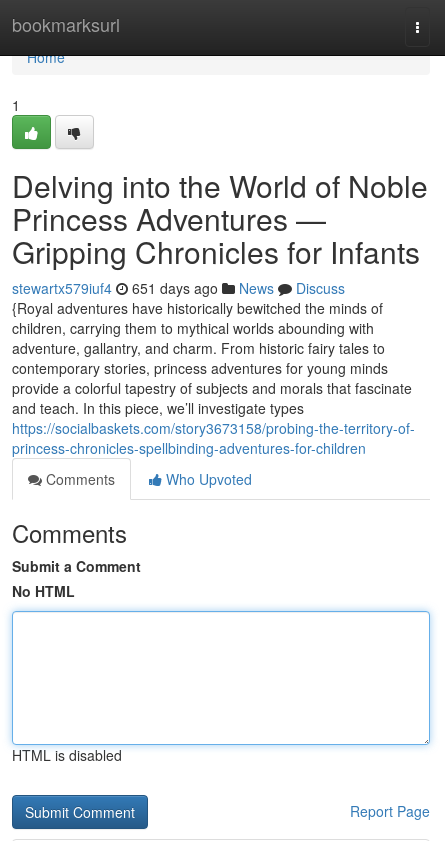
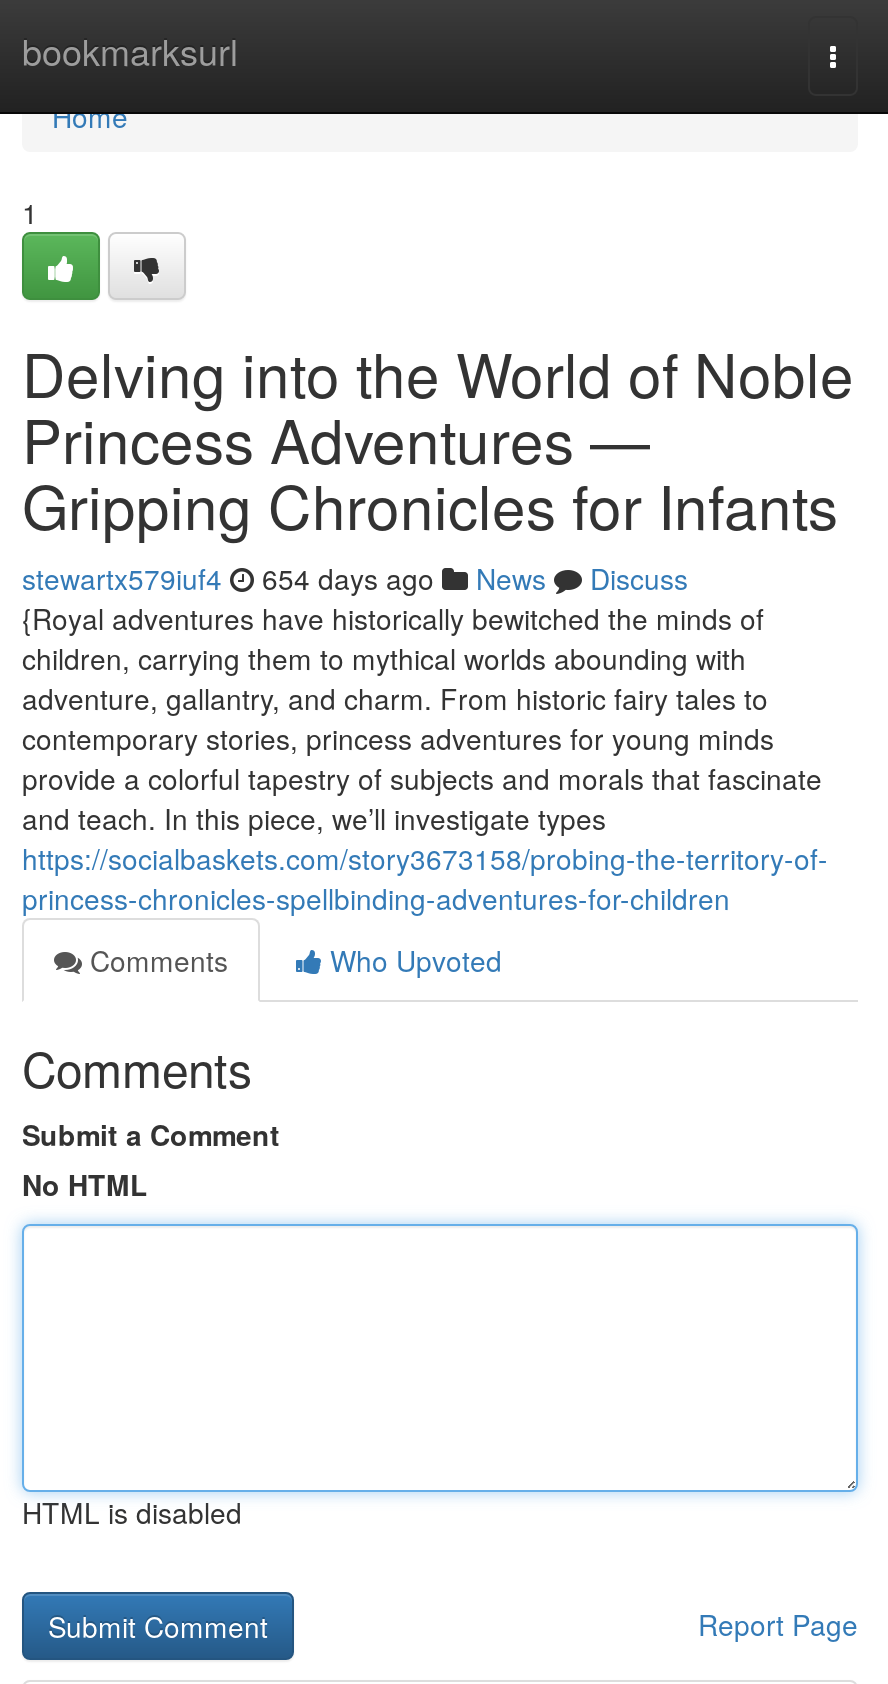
- stewartx579iuf4 651 days ago News Discuss
+ stewartx579iuf4 654 days ago News Discuss
